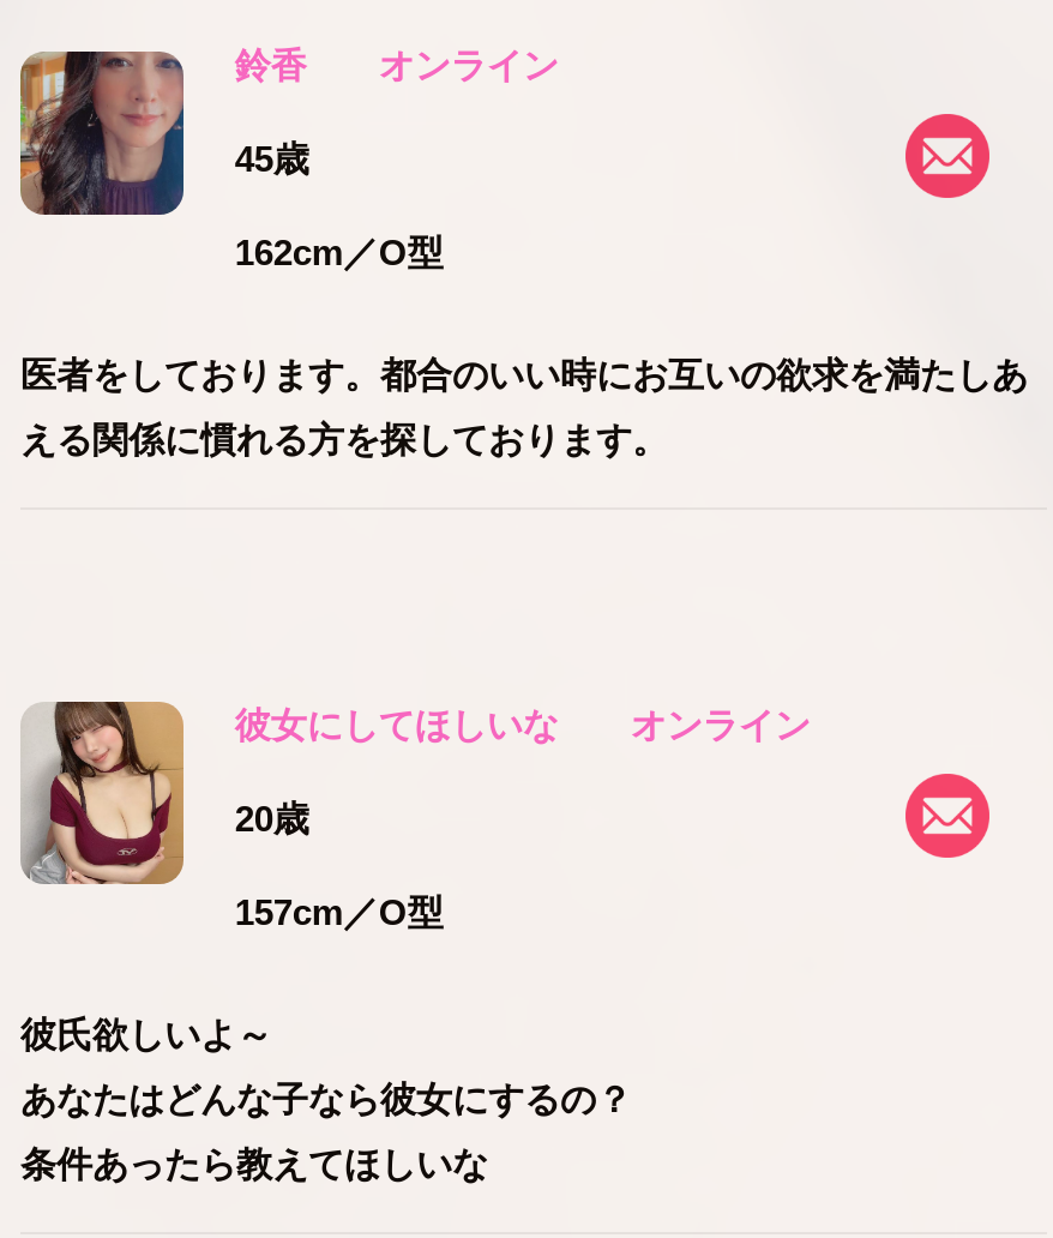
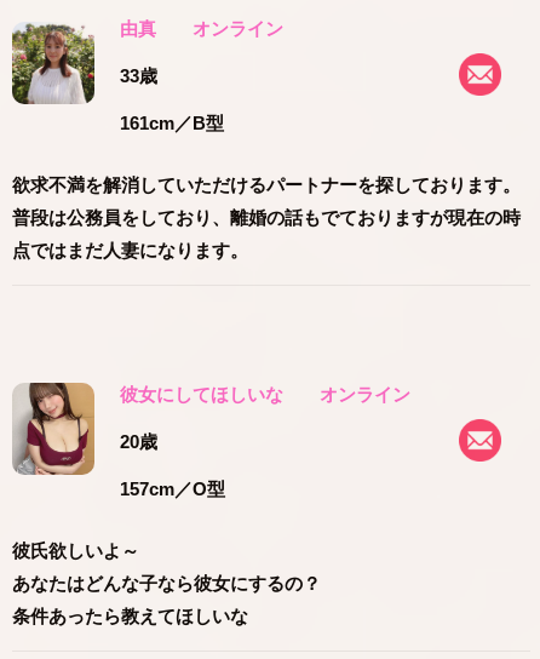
- [image]
- 45歳
- 162cm／O型
- 医者をしております。都合のいい時にお互いの欲求を満たしあ
- える関係に慣れる方を探しております。
+ [image]
+ 33歳
+ 161cm／B型
+ 欲求不満を解消していただけるパートナーを探しております。
+ 普段は公務員をしており、離婚の話もでておりますが現在の時
+ 点ではまだ人妻になります。

- 鈴香
+ 由真
